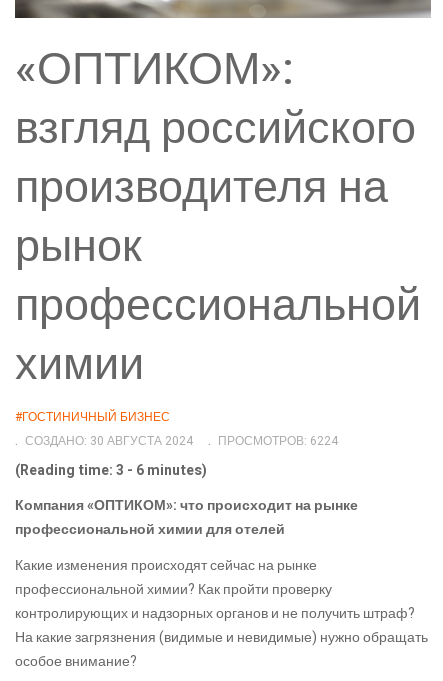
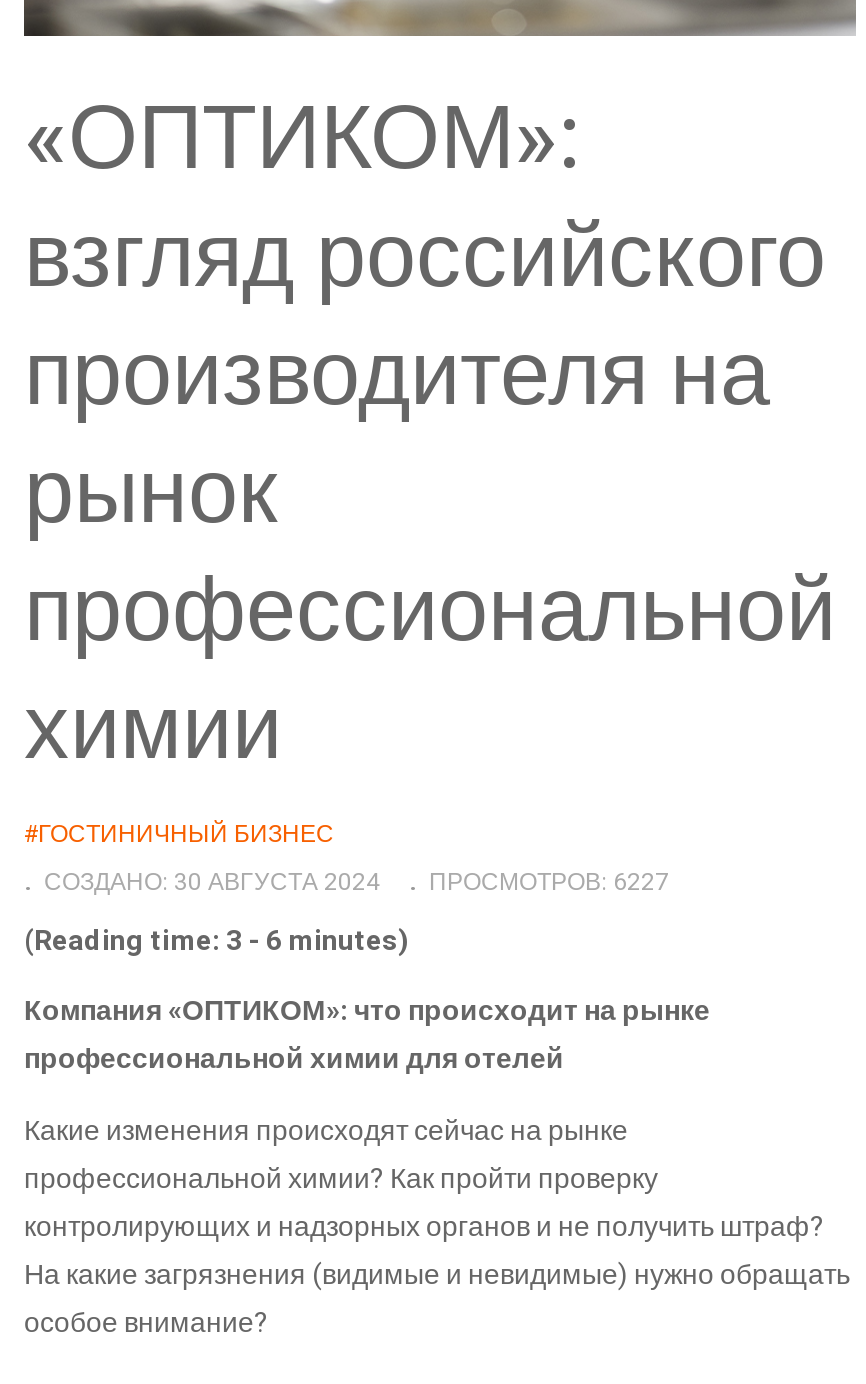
- СОЗДАНО: 30 АВГУСТА 2024 ПРОСМОТРОВ: 6224
+ СОЗДАНО: 30 АВГУСТА 2024 ПРОСМОТРОВ: 6227
